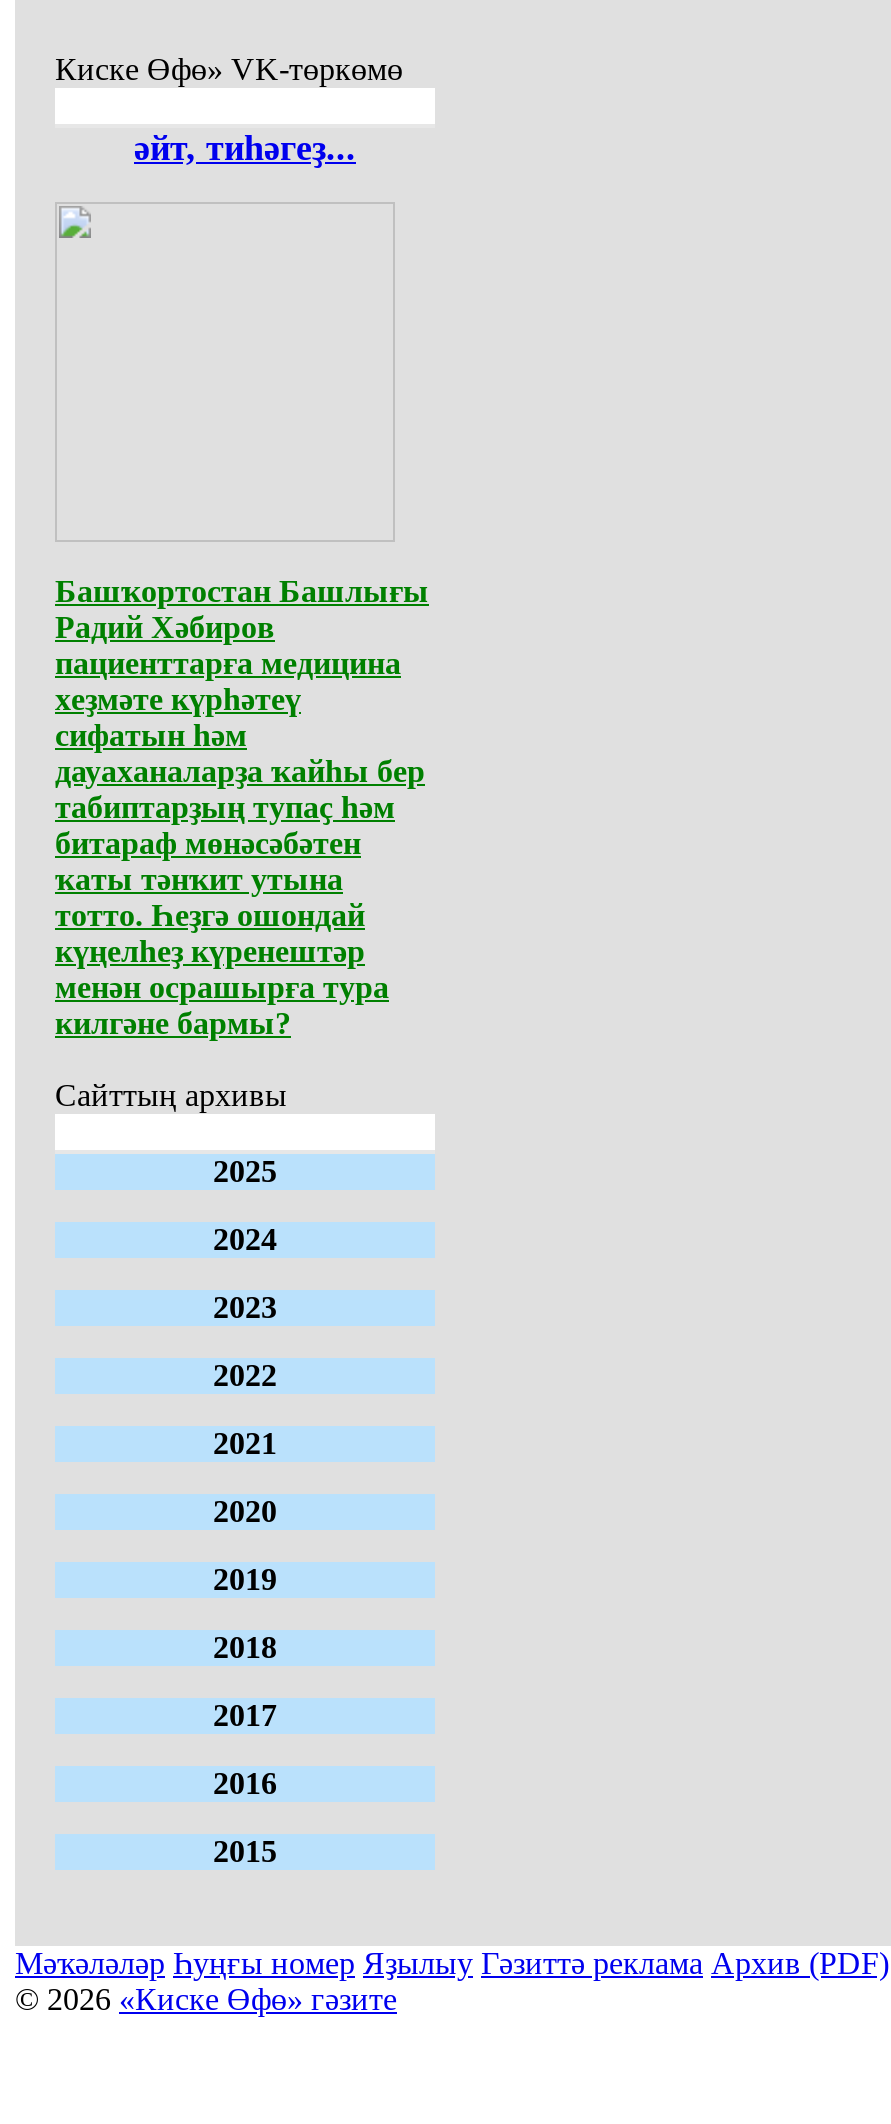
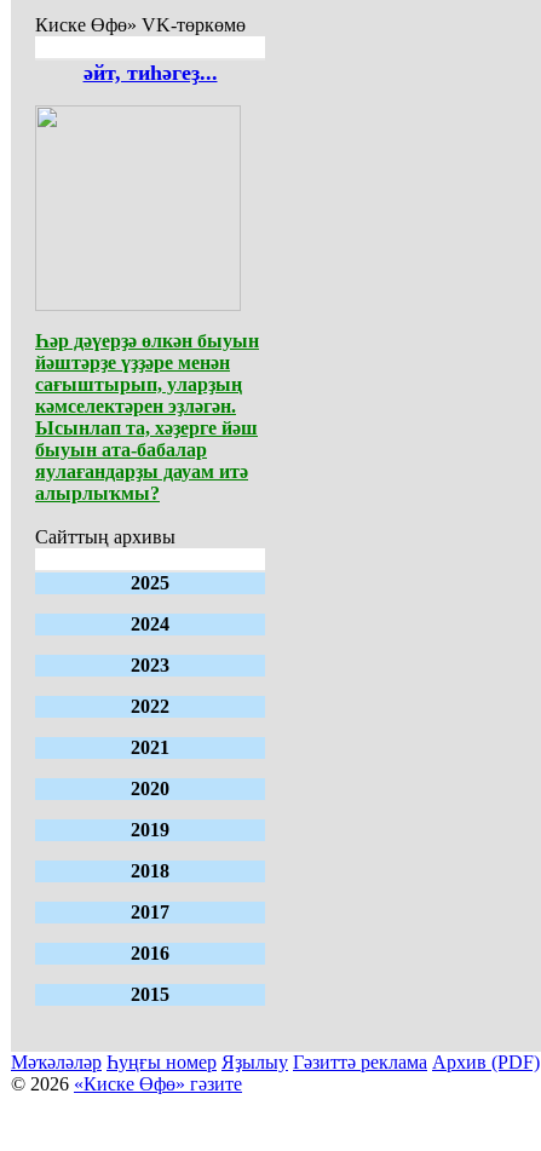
- Башҡортостан Башлығы
- Радий Хәбиров
- пациенттарға медицина
- хеҙмәте күрһәтеү
- сифатын һәм
- дауаханаларҙа ҡайһы бер
- табиптарҙың тупаҫ һәм
- битараф мөнәсәбәтен
- ҡаты тәнҡит утына
- тотто. Һеҙгә ошондай
- күңелһеҙ күренештәр
- менән осрашырға тура
- килгәне бармы?
+ Һәр дәүерҙә өлкән быуын
+ йәштәрҙе үҙҙәре менән
+ сағыштырып, уларҙың
+ кәмселектәрен эҙләгән.
+ Ысынлап та, хәҙерге йәш
+ быуын ата-бабалар
+ яулағандарҙы дауам итә
+ алырлыҡмы?
